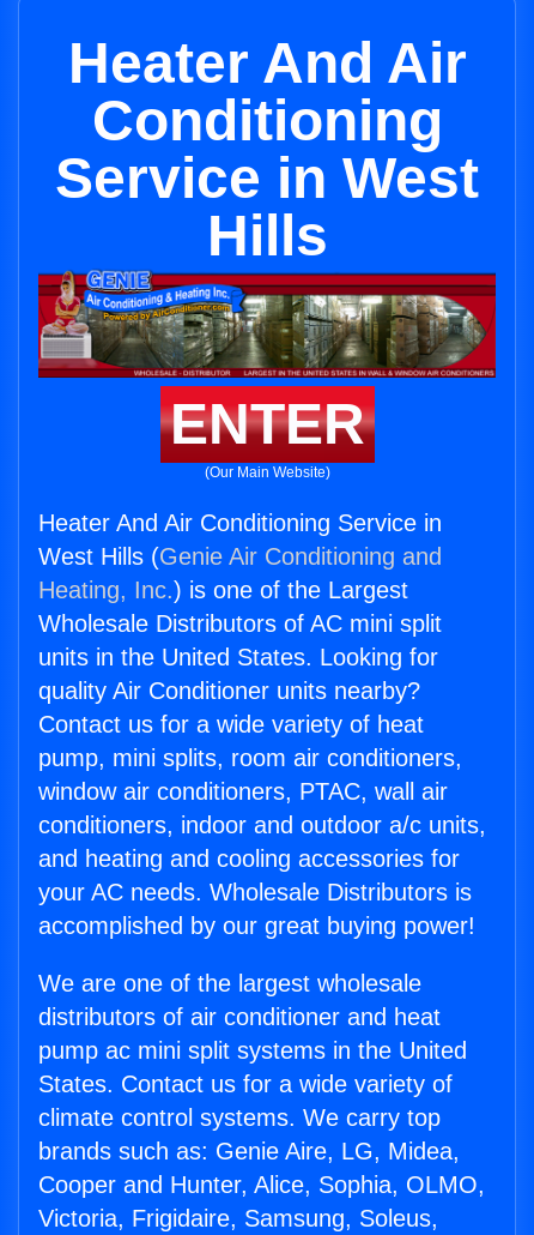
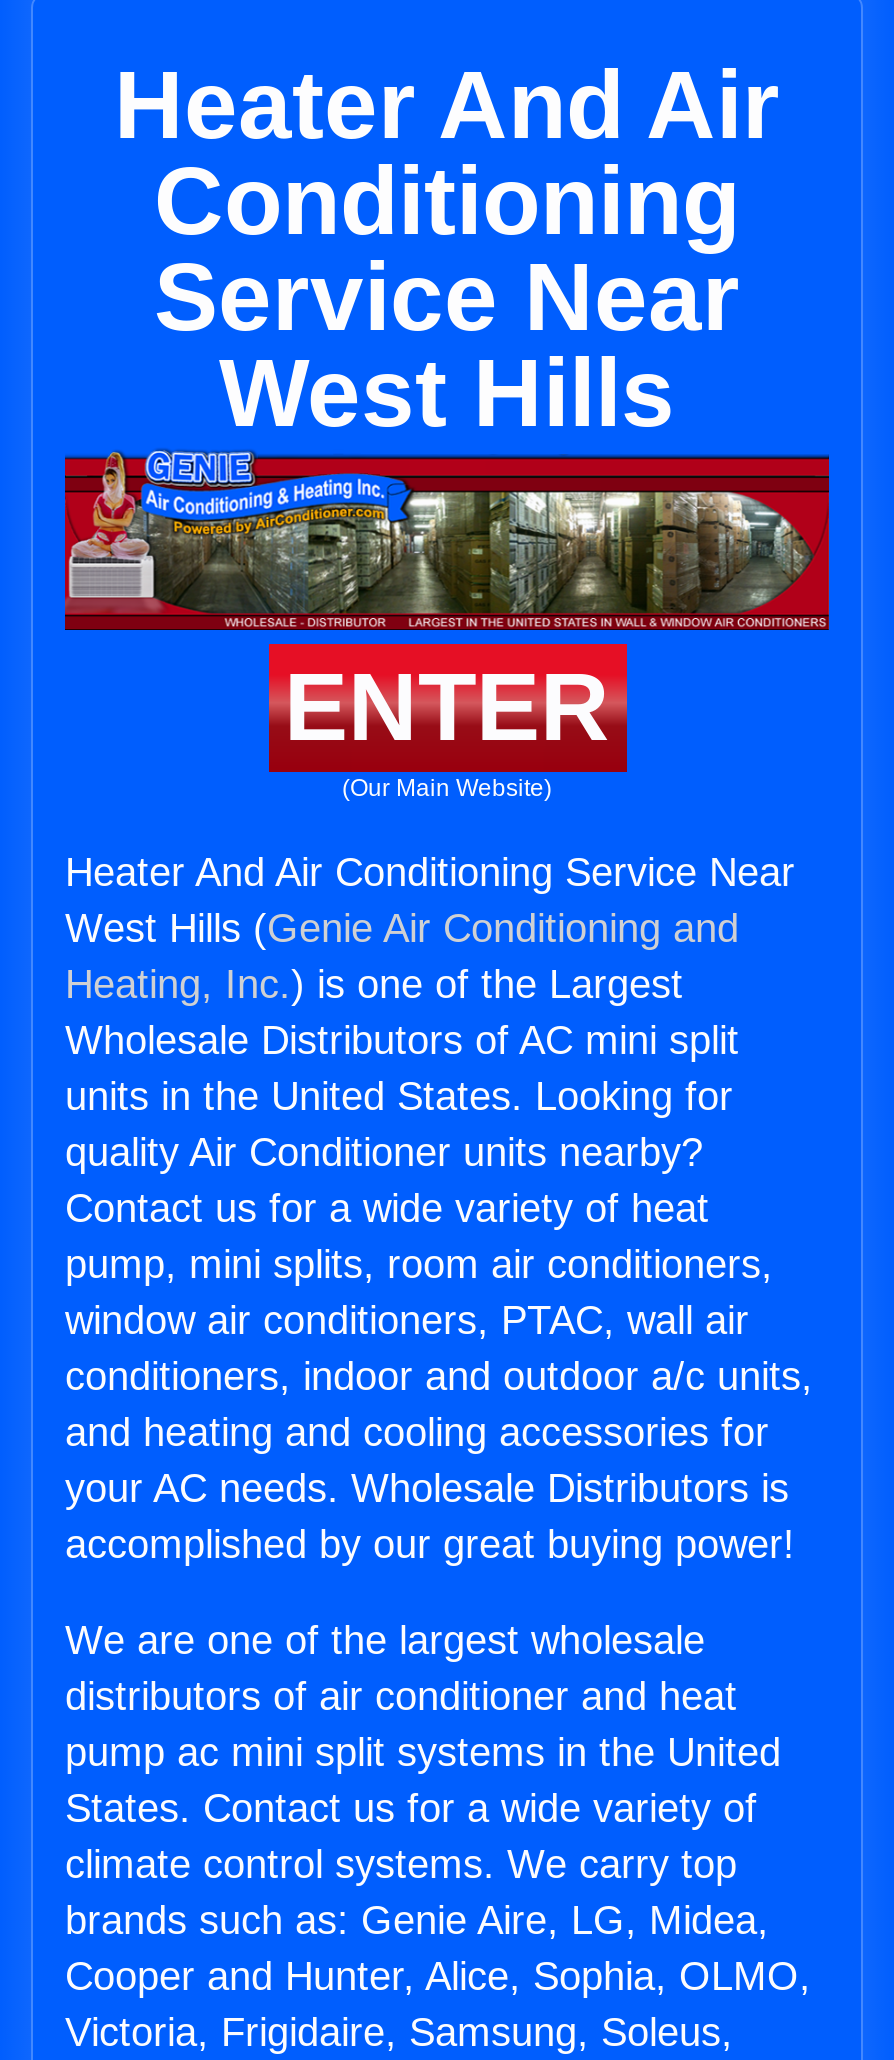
- Service in West
- Hills
+ Service Near
+ West Hills

- Heater And Air Conditioning Service in
+ Heater And Air Conditioning Service Near
